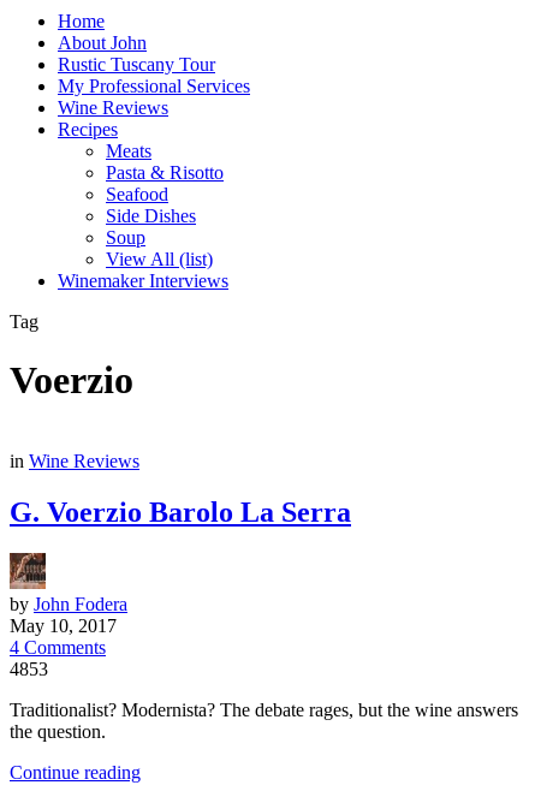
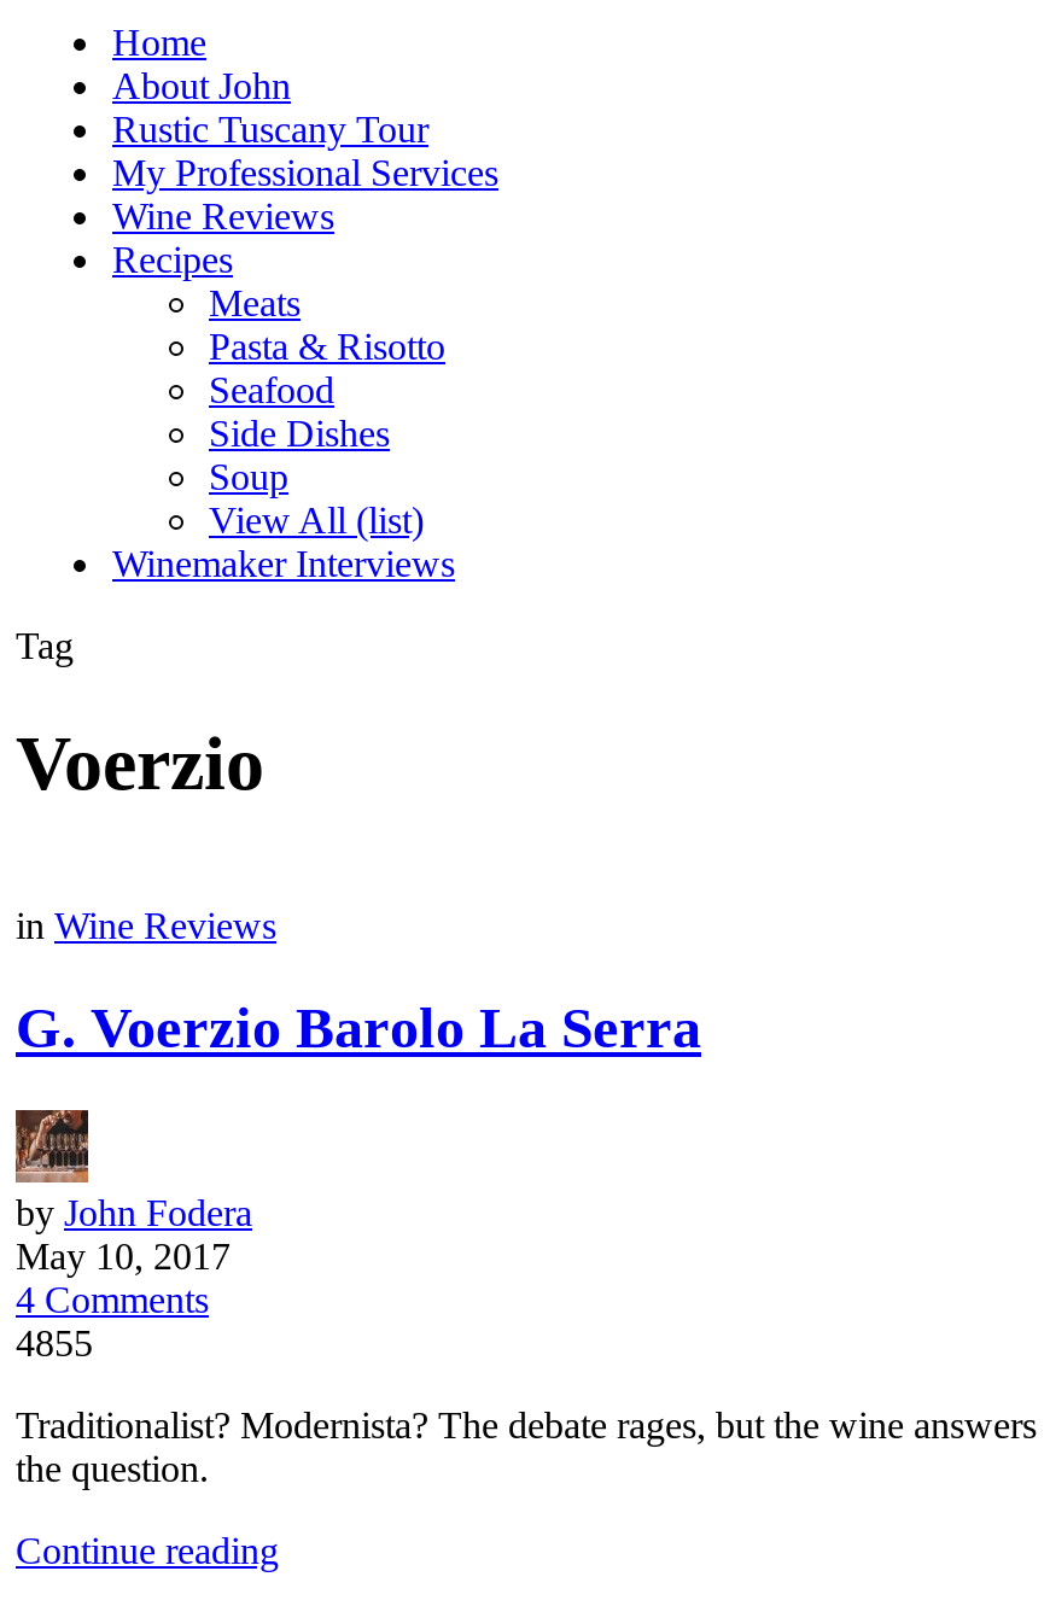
- 4853
+ 4855
